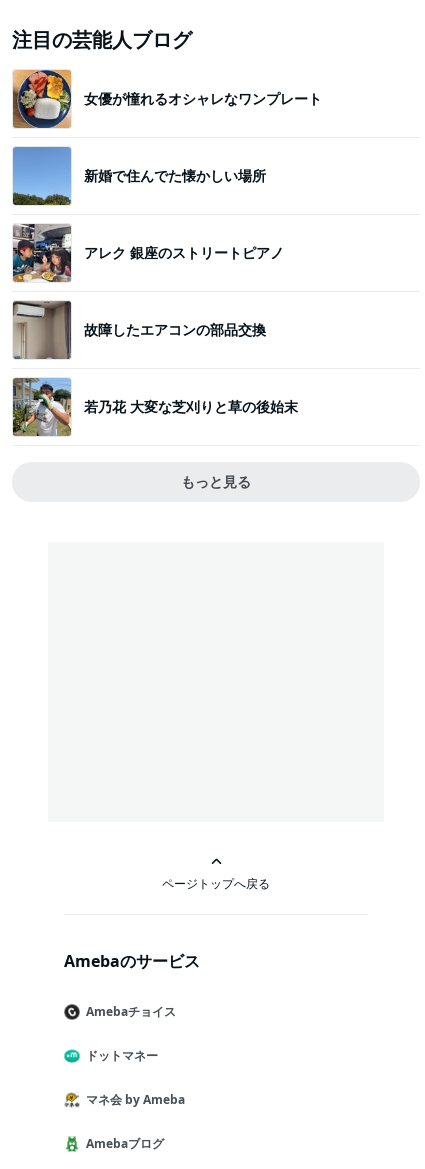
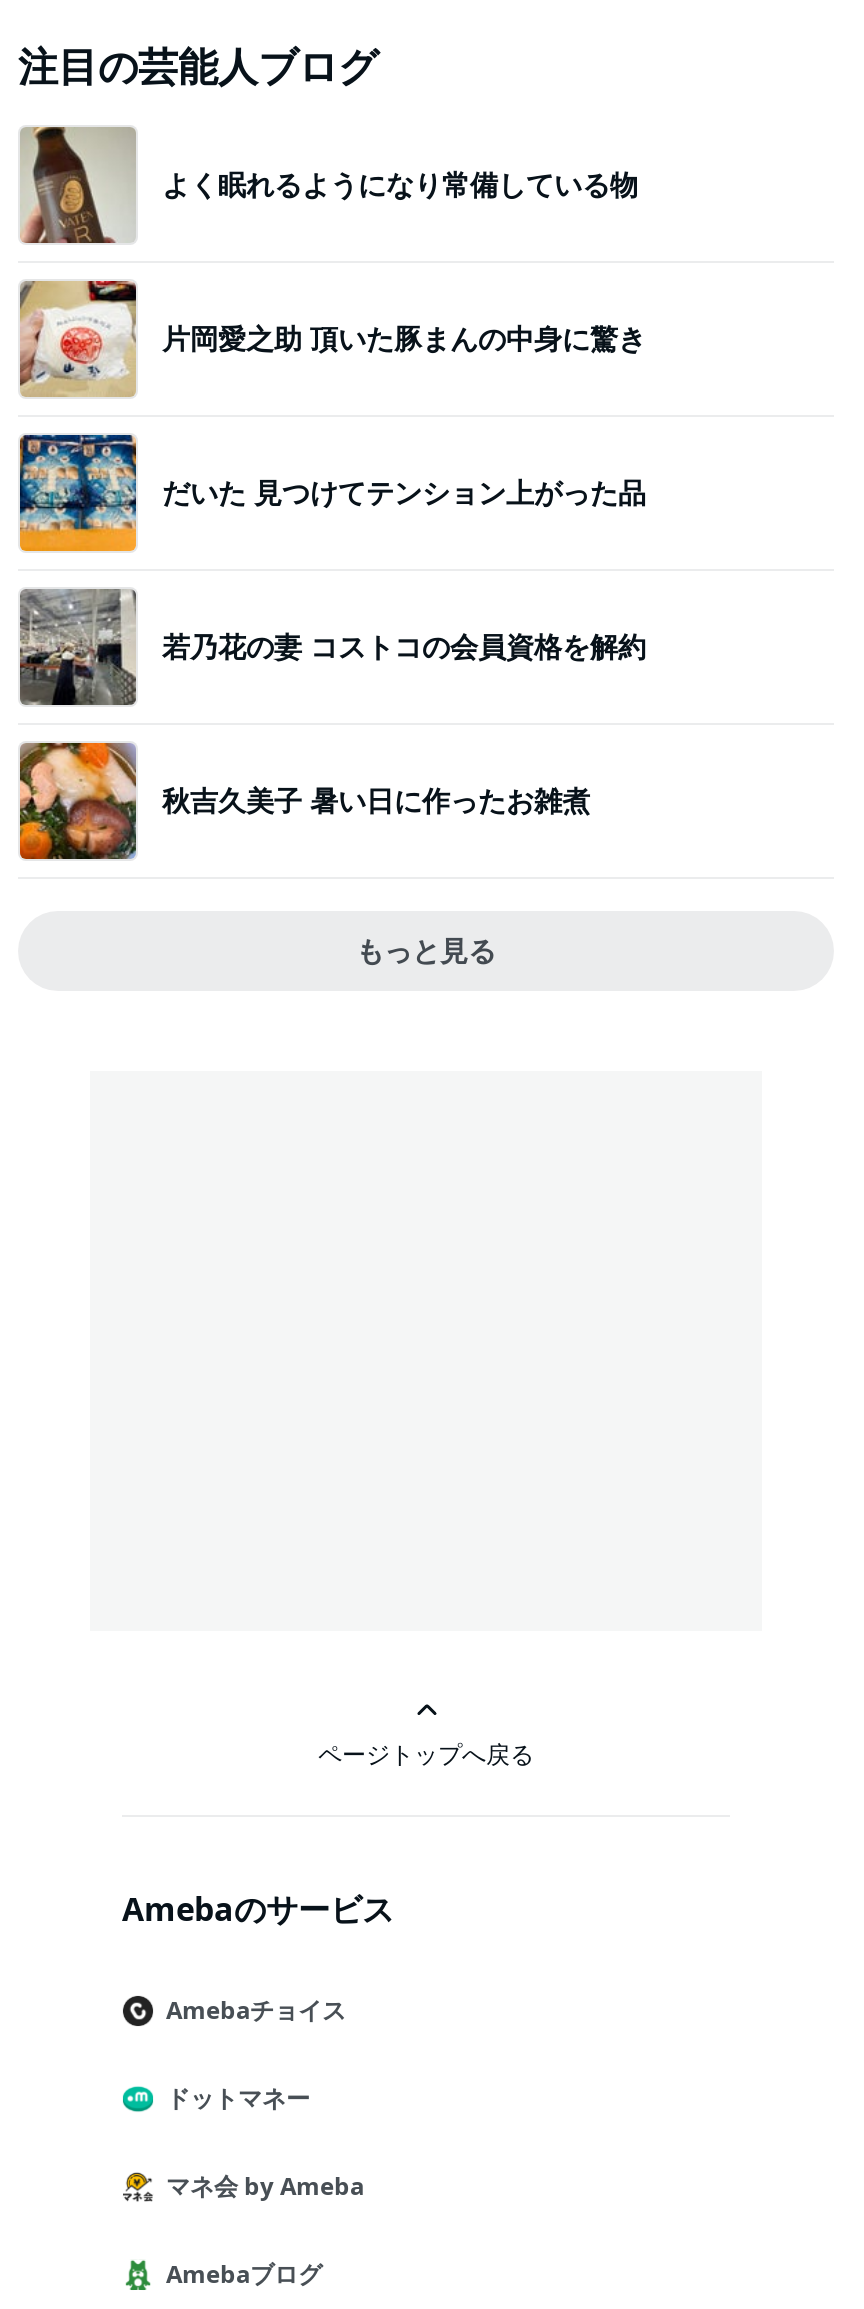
- [image]
- 女優が憧れるオシャレなワンプレート
+ [image]
+ よく眠れるようになり常備している物

- [image]
- 新婚で住んでた懐かしい場所
+ [image]
+ 片岡愛之助 頂いた豚まんの中身に驚き

- [image]
- アレク 銀座のストリートピアノ
+ [image]
+ だいた 見つけてテンション上がった品

- [image]
- 故障したエアコンの部品交換
+ [image]
+ 若乃花の妻 コストコの会員資格を解約

- [image]
- 若乃花 大変な芝刈りと草の後始末
+ [image]
+ 秋吉久美子 暑い日に作ったお雑煮
